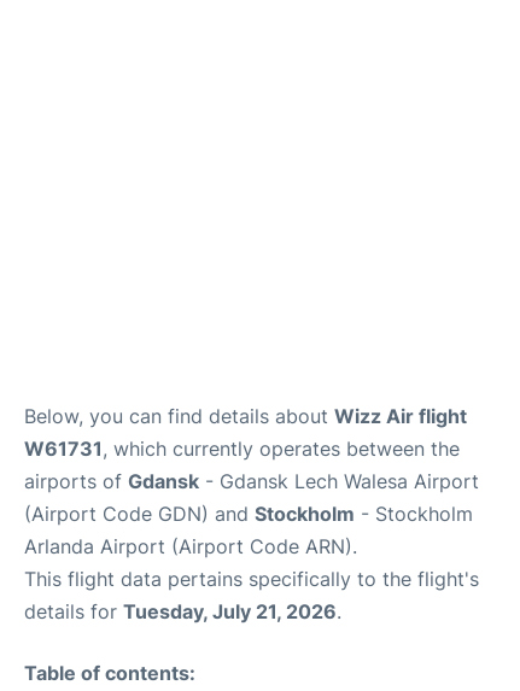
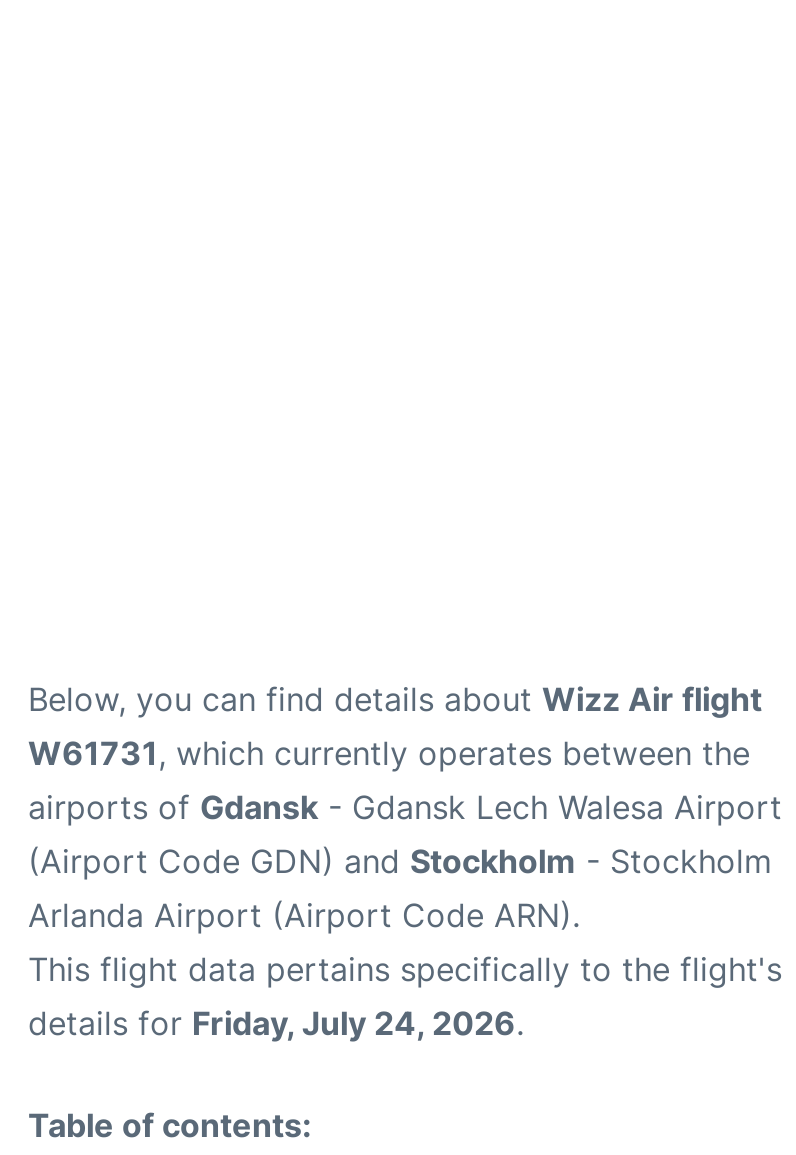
- details for Tuesday, July 21, 2026.
+ details for Friday, July 24, 2026.
